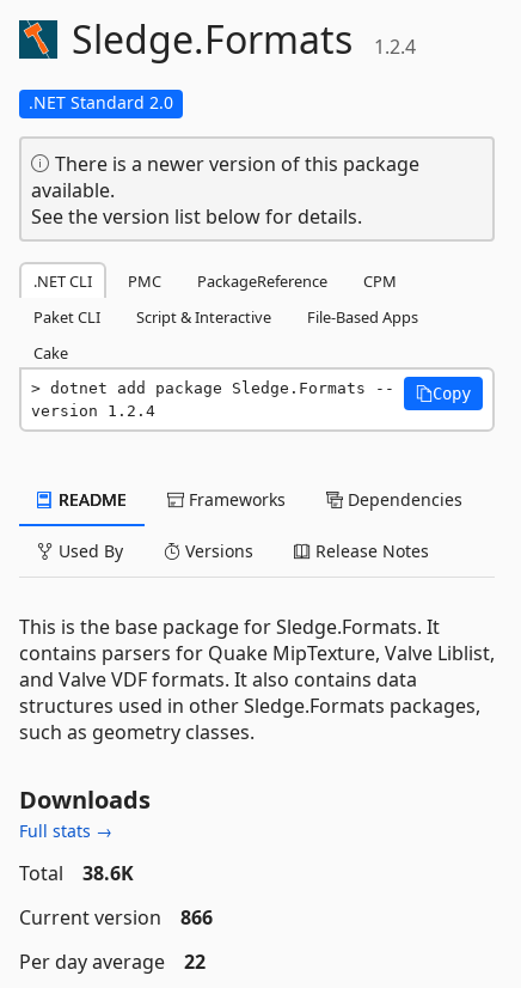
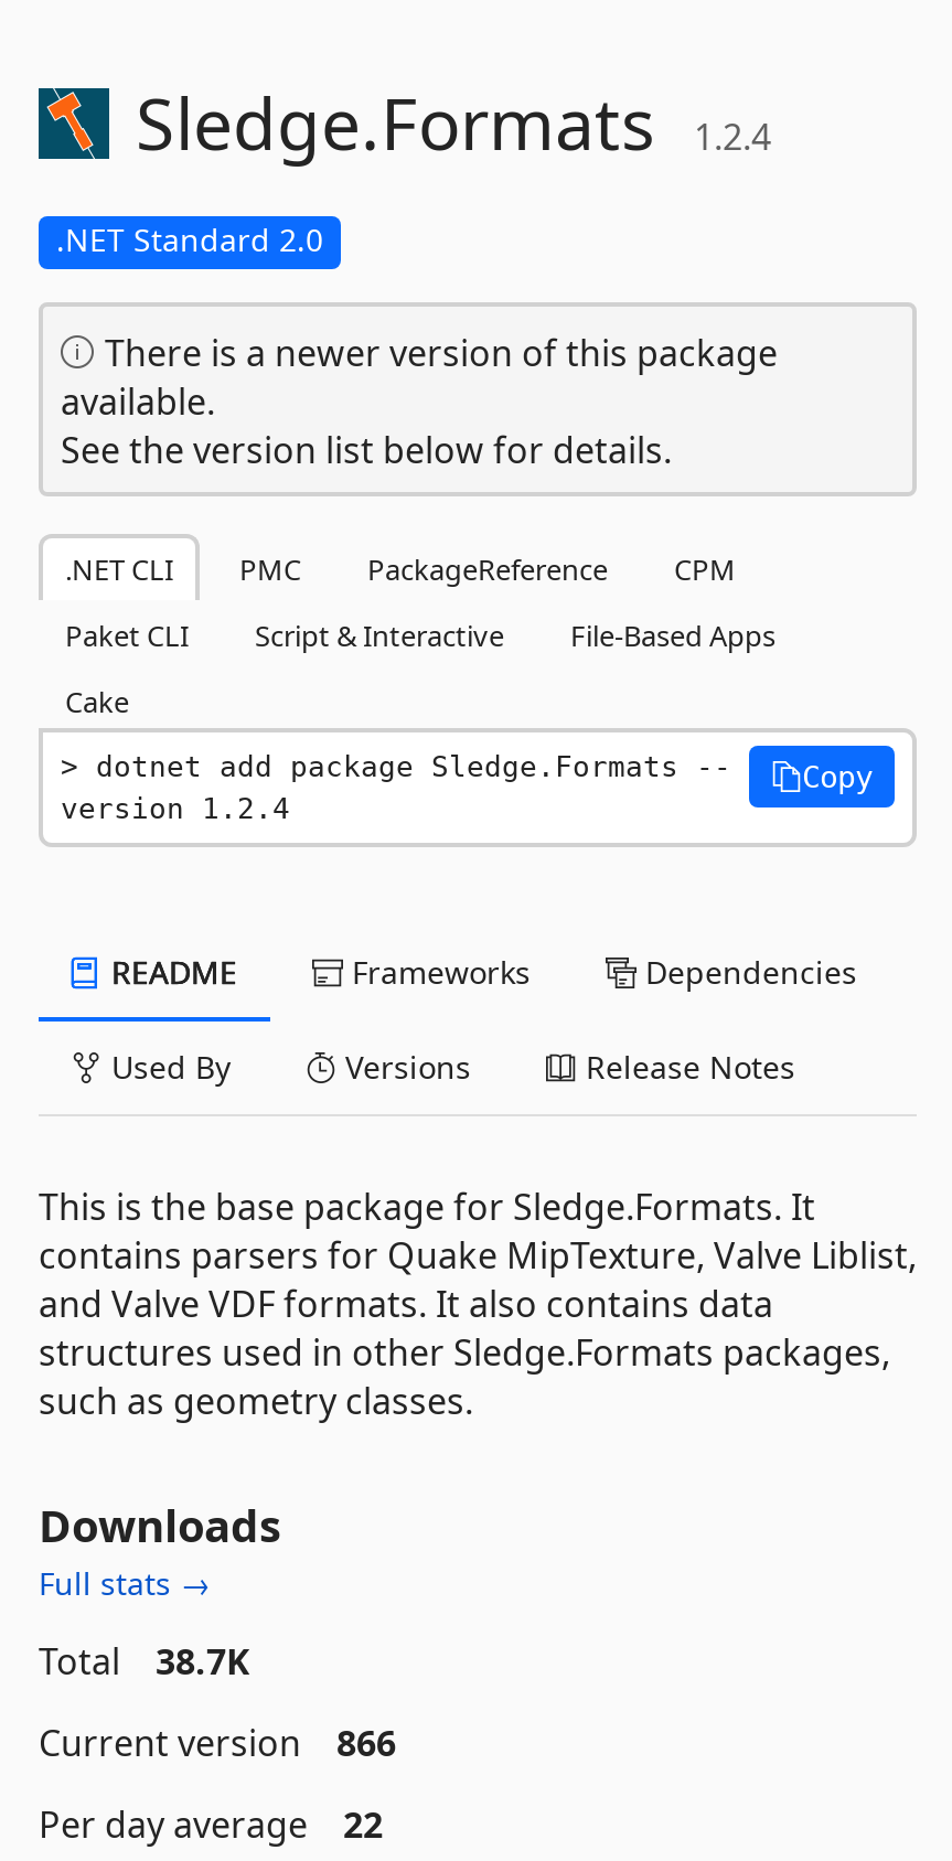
- Total 38.6K
+ Total 38.7K
